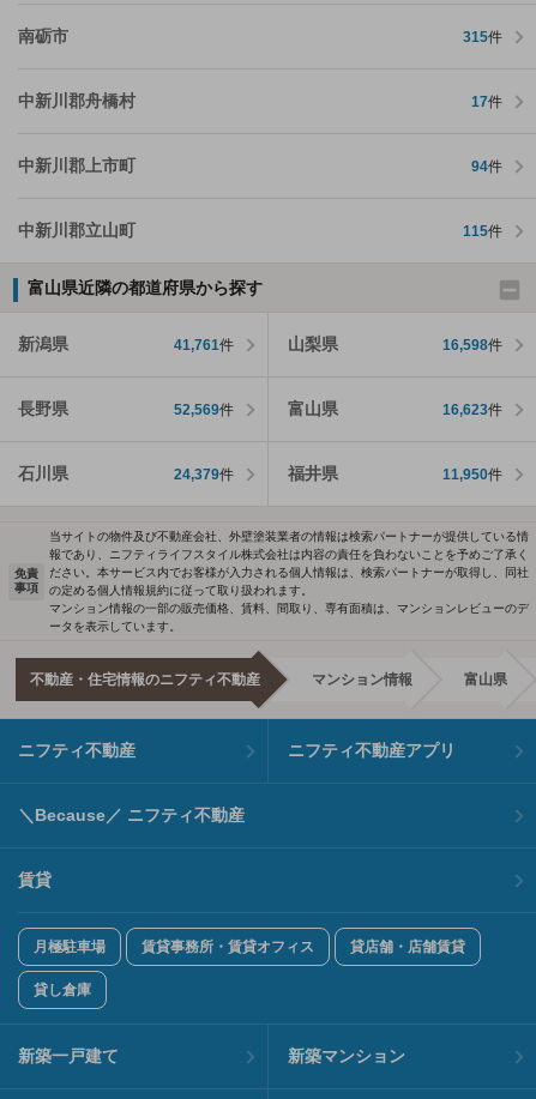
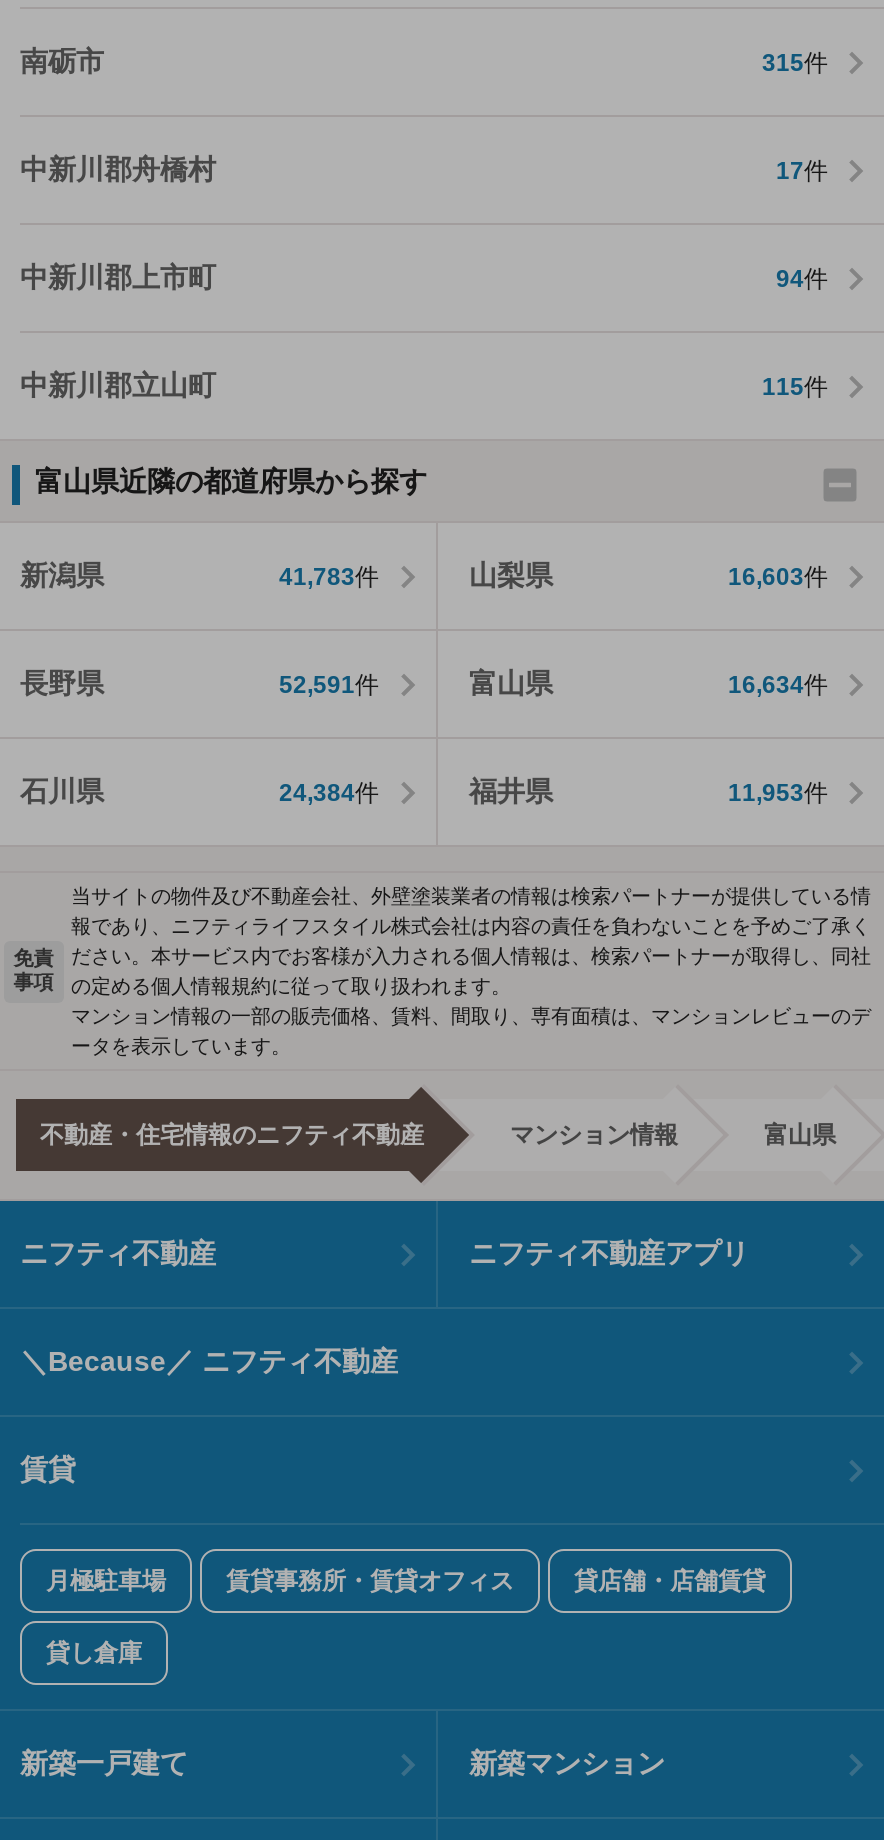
- 41,761件
+ 41,783件

- 16,598件
+ 16,603件

- 52,569件
+ 52,591件

- 16,623件
+ 16,634件

- 24,379件
+ 24,384件

- 11,950件
+ 11,953件
